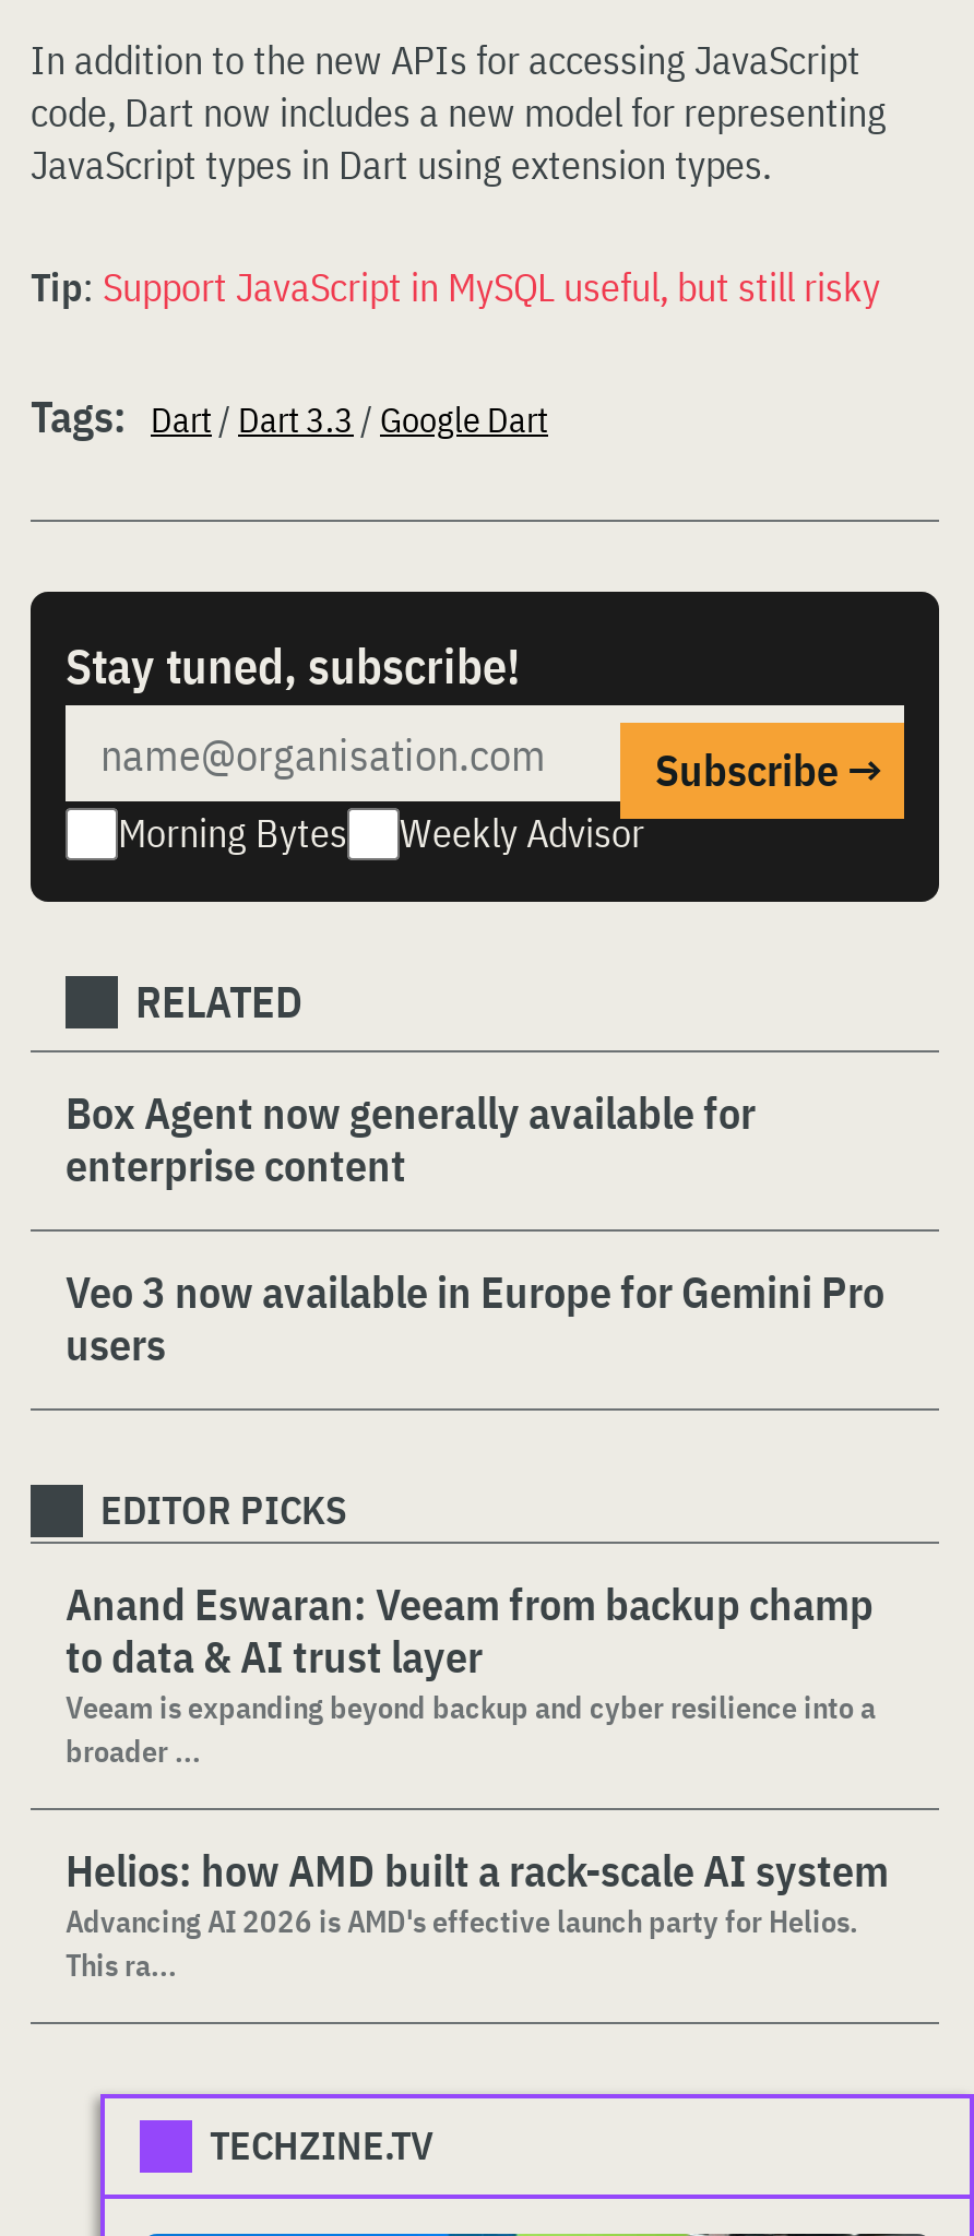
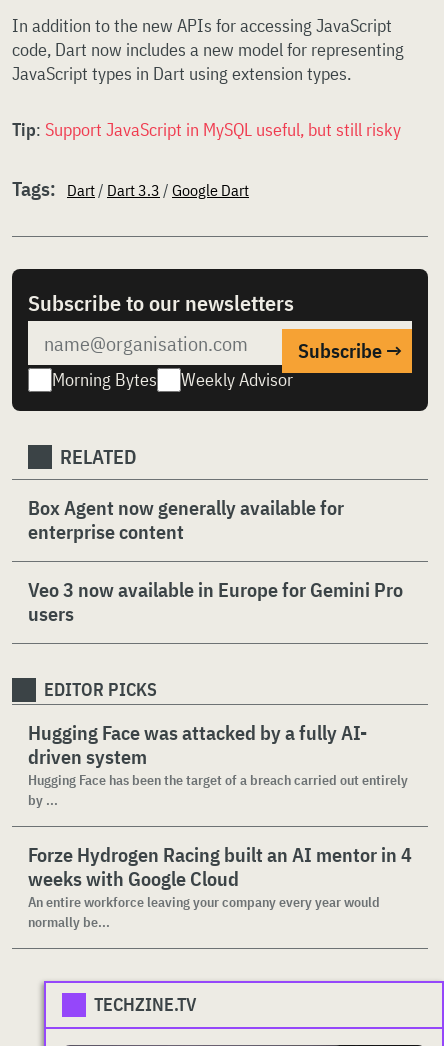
- Stay tuned, subscribe!
+ Subscribe to our newsletters

- Anand Eswaran: Veeam from backup champ
- to data & AI trust layer
- Veeam is expanding beyond backup and cyber resilience into a
- broader ...
+ Hugging Face was attacked by a fully AI-
+ driven system
+ Hugging Face has been the target of a breach carried out entirely
+ by ...

- Helios: how AMD built a rack-scale AI system
- Advancing AI 2026 is AMD's effective launch party for Helios.
- This ra...
+ Forze Hydrogen Racing built an AI mentor in 4
+ weeks with Google Cloud
+ An entire workforce leaving your company every year would
+ normally be...
